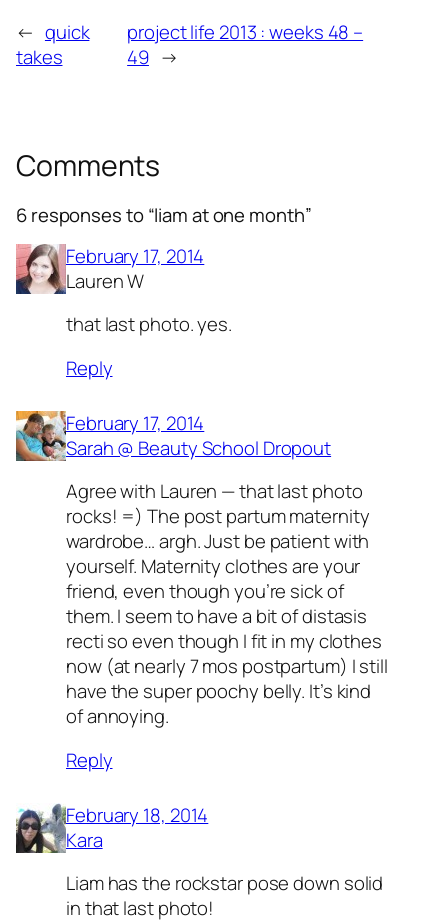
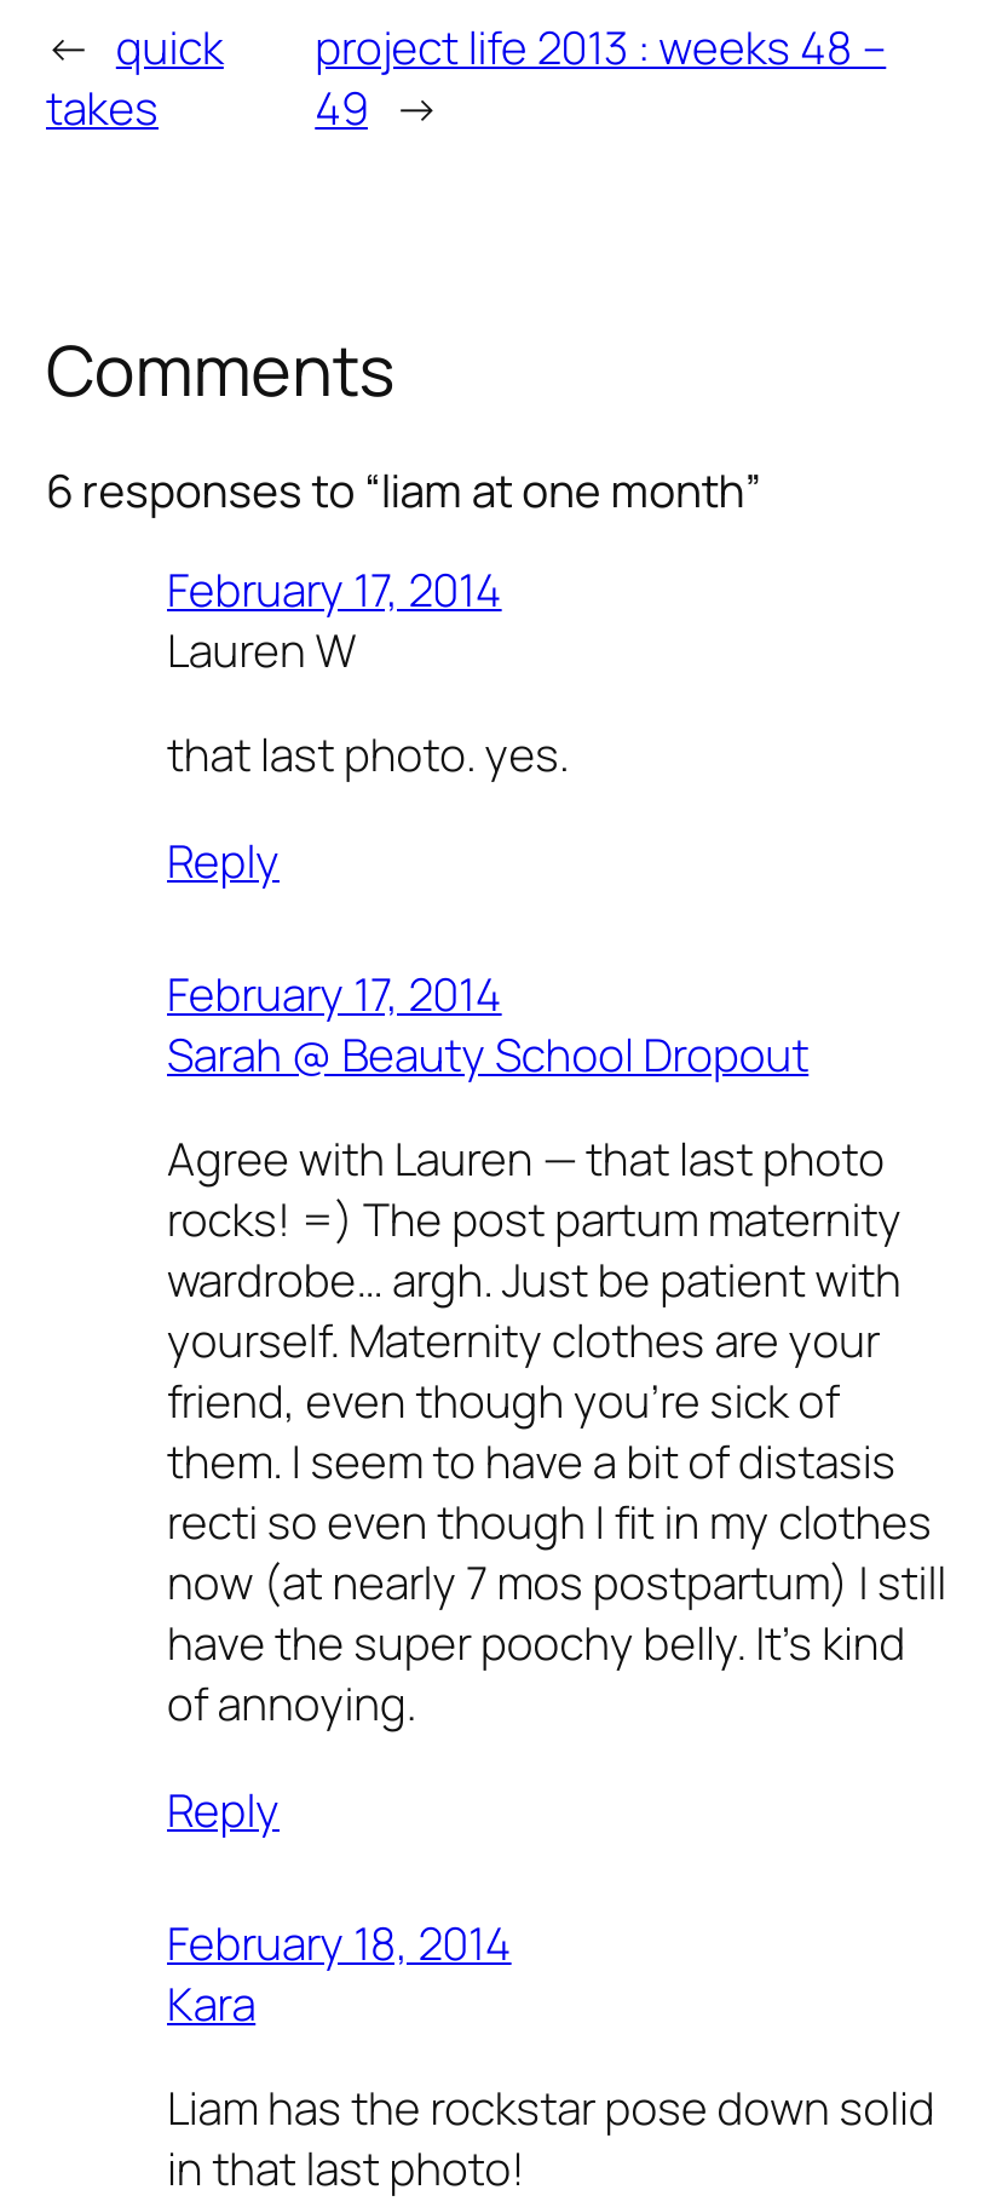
- [image]

- [image]

- [image]
